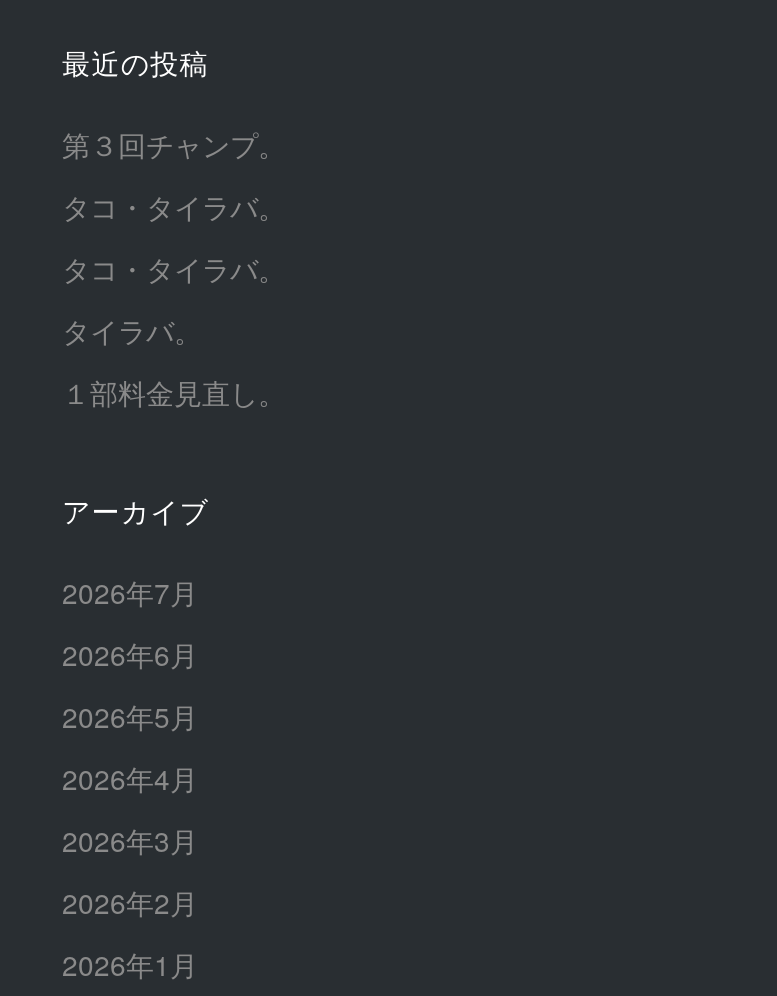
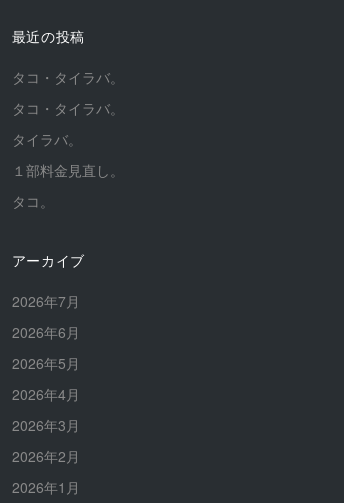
- 第３回チャンプ。

moved up: タコ・タイラバ。 | タコ・タイラバ。 | タイラバ。 | １部料金見直し。

+ タコ。
